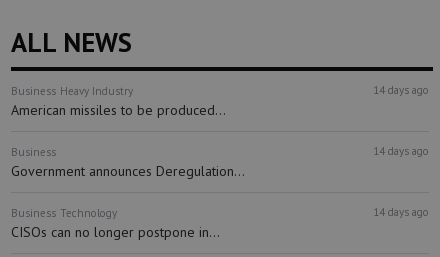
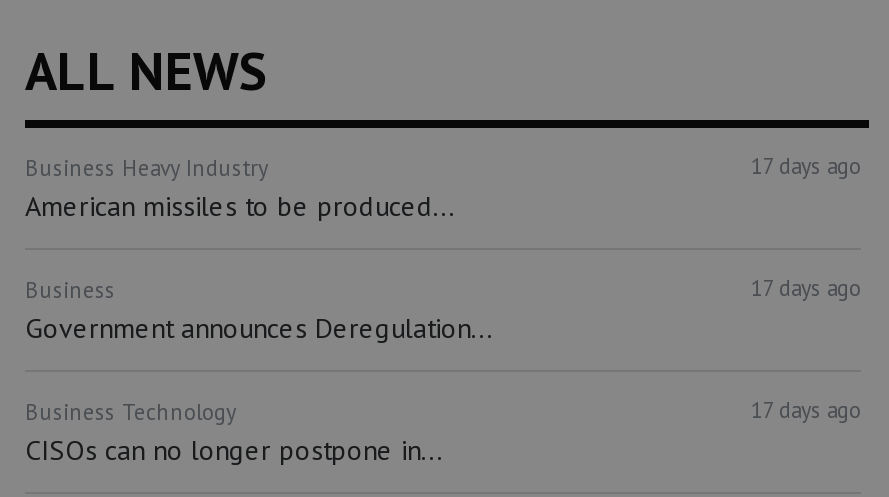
- 14 days ago
+ 17 days ago

- 14 days ago
+ 17 days ago

- 14 days ago
+ 17 days ago
